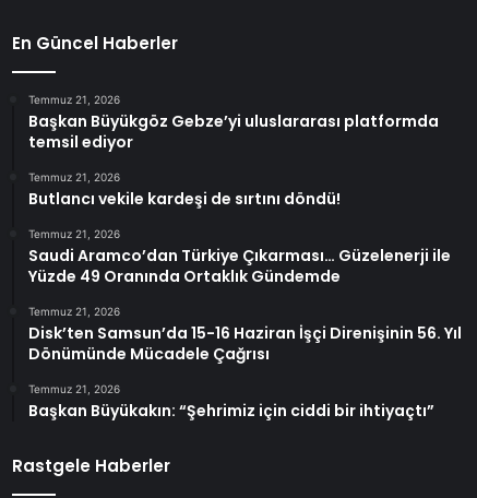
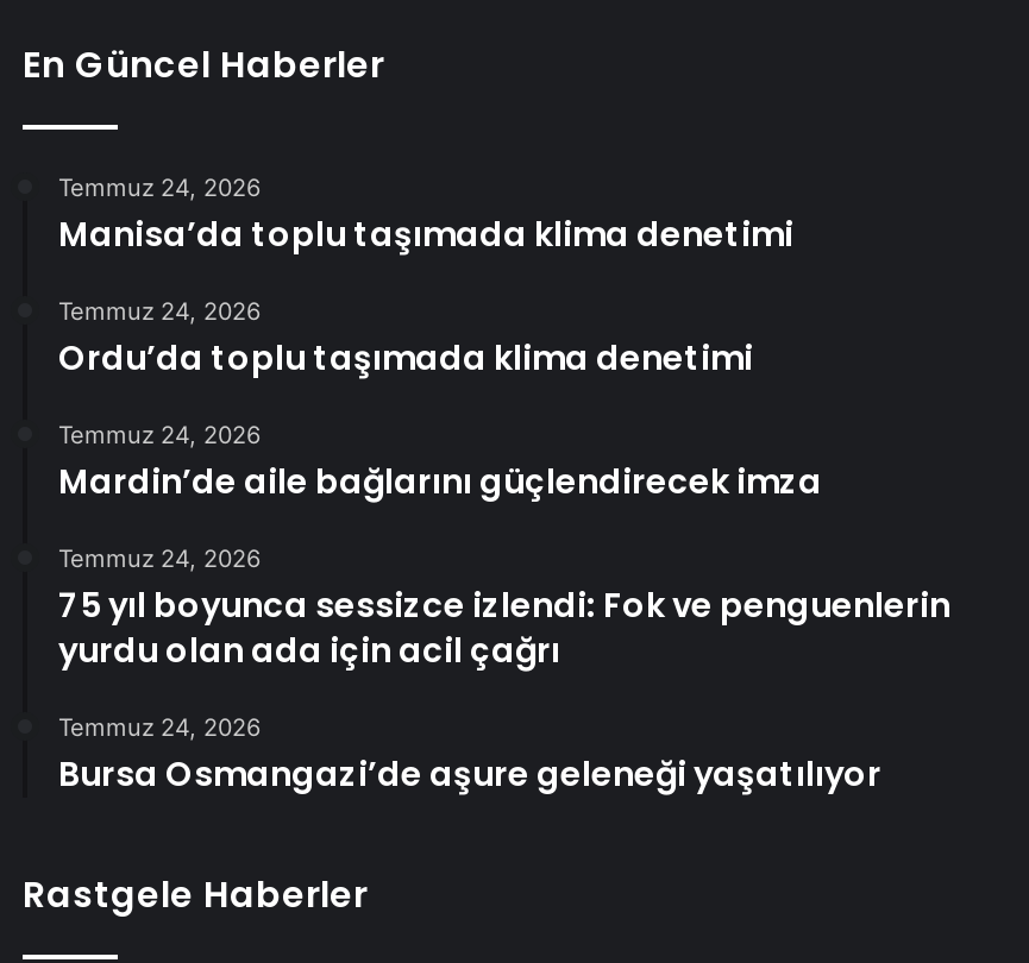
- Temmuz 21, 2026
- Başkan Büyükgöz Gebze’yi uluslararası platformda
- temsil ediyor
+ Temmuz 24, 2026
+ Manisa’da toplu taşımada klima denetimi

- Temmuz 21, 2026
- Butlancı vekile kardeşi de sırtını döndü!
+ Temmuz 24, 2026
+ Ordu’da toplu taşımada klima denetimi

- Temmuz 21, 2026
- Saudi Aramco’dan Türkiye Çıkarması… Güzelenerji ile
- Yüzde 49 Oranında Ortaklık Gündemde
+ Temmuz 24, 2026
+ Mardin’de aile bağlarını güçlendirecek imza

- Temmuz 21, 2026
- Disk’ten Samsun’da 15-16 Haziran İşçi Direnişinin 56. Yıl
- Dönümünde Mücadele Çağrısı
+ Temmuz 24, 2026
+ 75 yıl boyunca sessizce izlendi: Fok ve penguenlerin
+ yurdu olan ada için acil çağrı

- Temmuz 21, 2026
- Başkan Büyükakın: “Şehrimiz için ciddi bir ihtiyaçtı”
+ Temmuz 24, 2026
+ Bursa Osmangazi’de aşure geleneği yaşatılıyor
